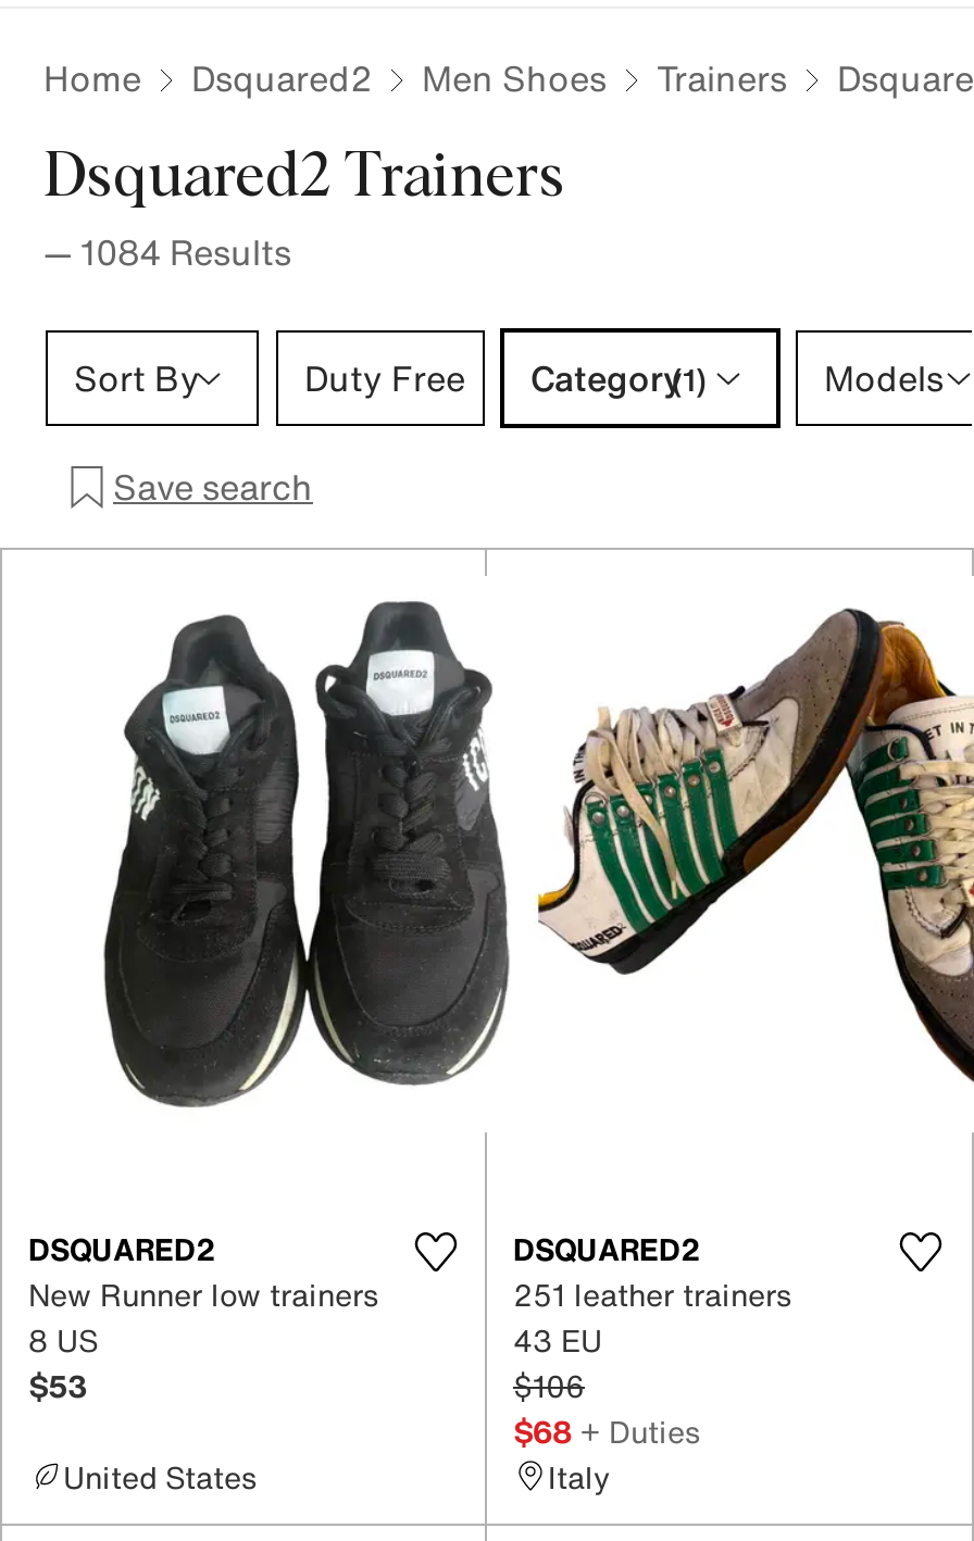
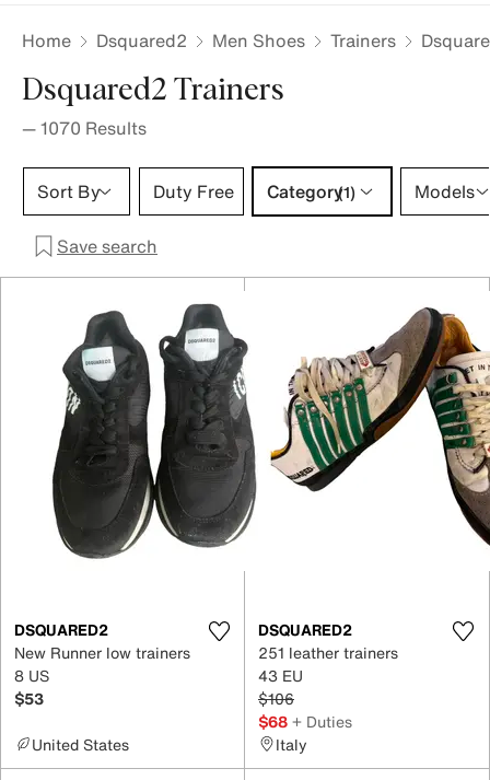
- — 1084 Results
+ — 1070 Results
